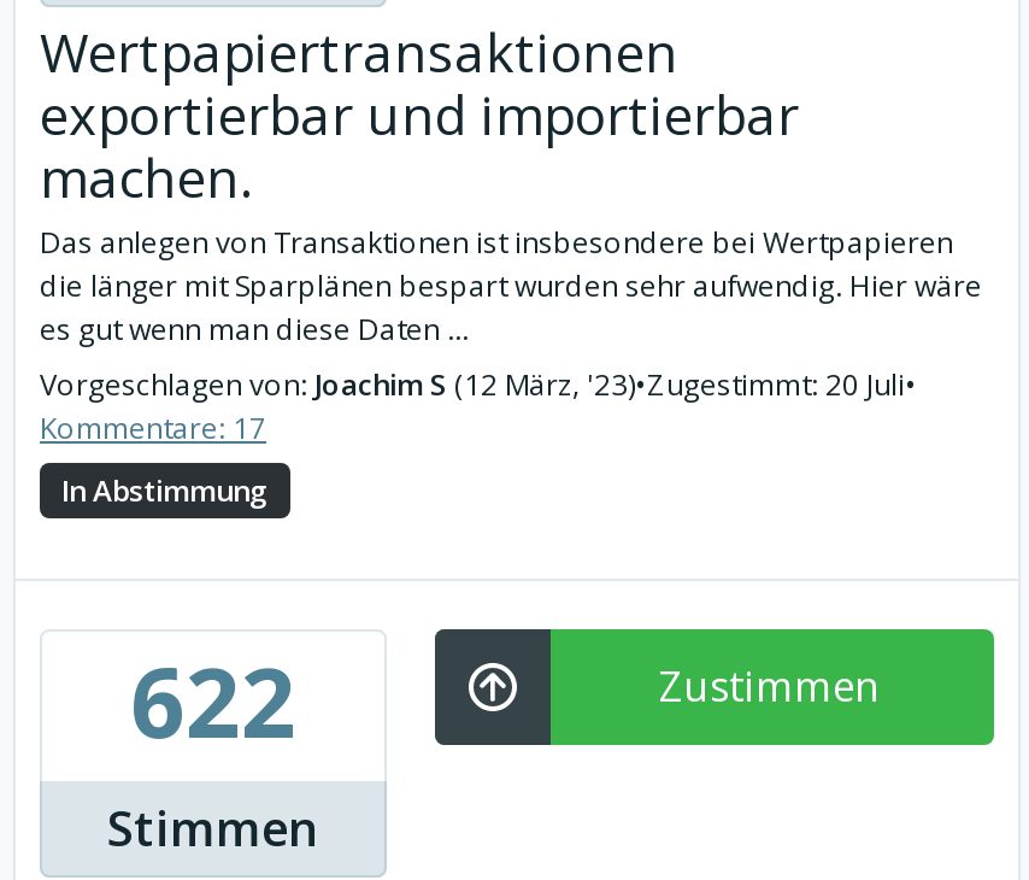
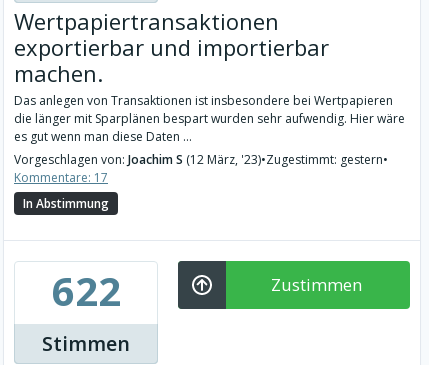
- Vorgeschlagen von: Joachim S (12 März, '23)•Zugestimmt: 20 Juli•
+ Vorgeschlagen von: Joachim S (12 März, '23)•Zugestimmt: gestern•
